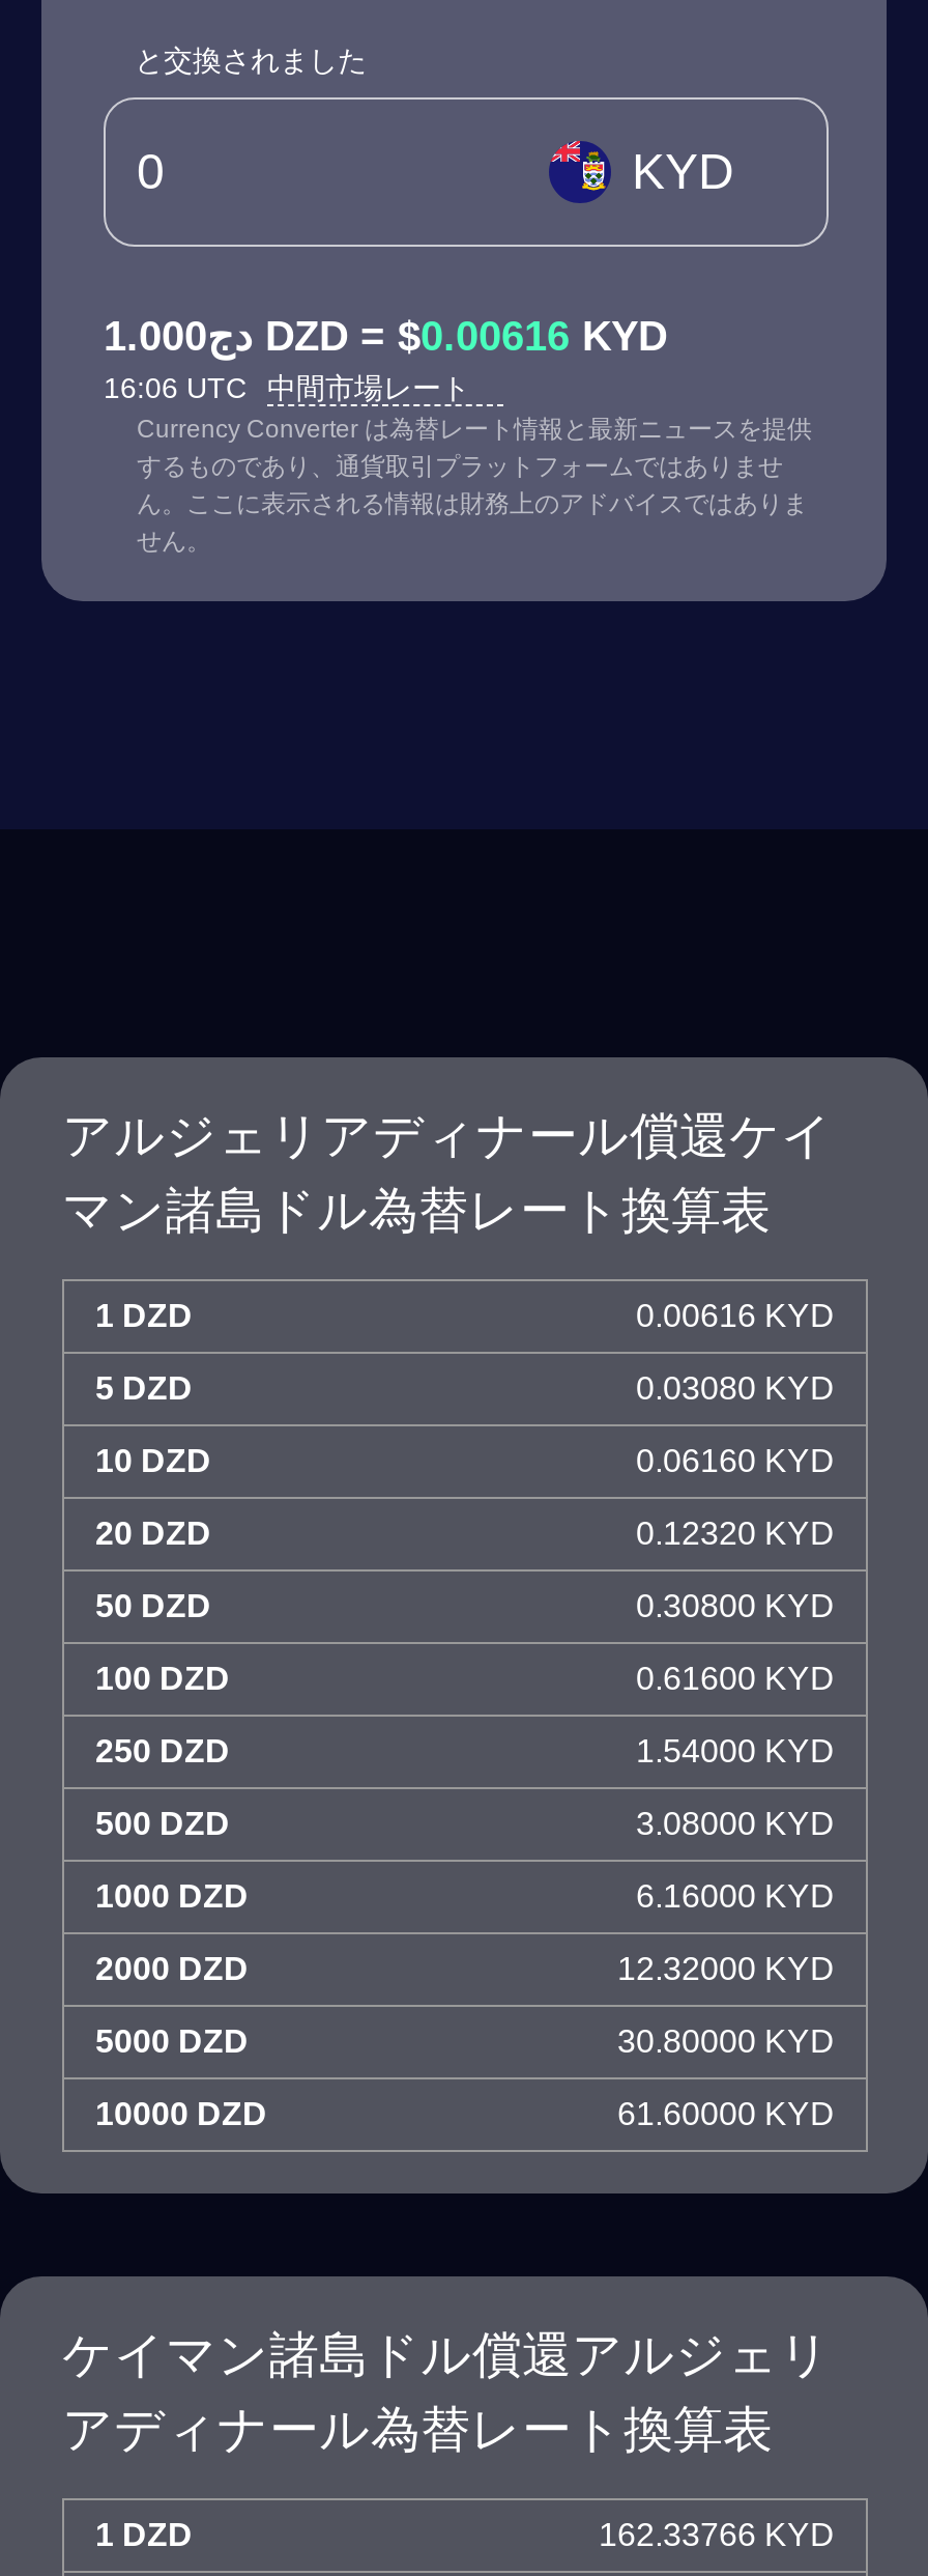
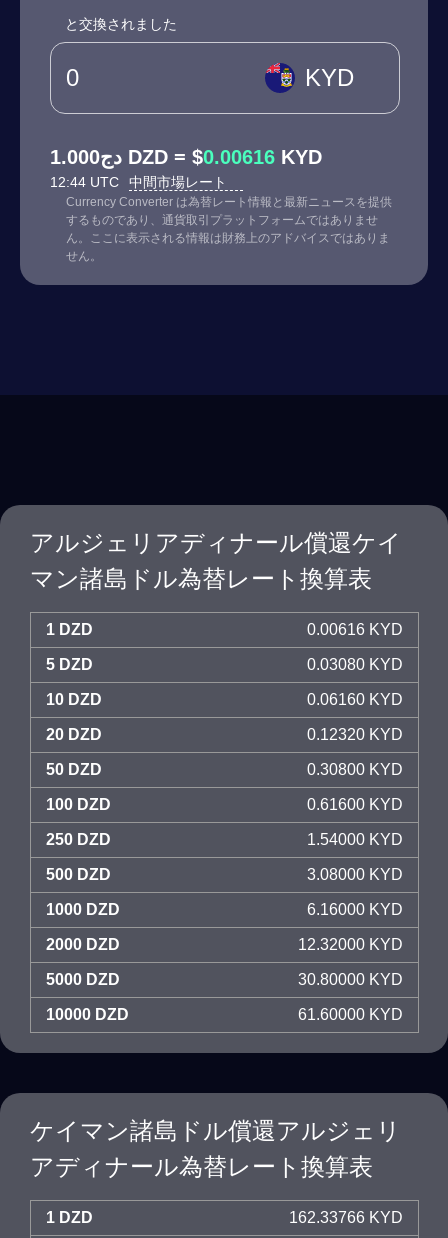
- 16:06 UTC 中間市場レート
+ 12:44 UTC 中間市場レート
